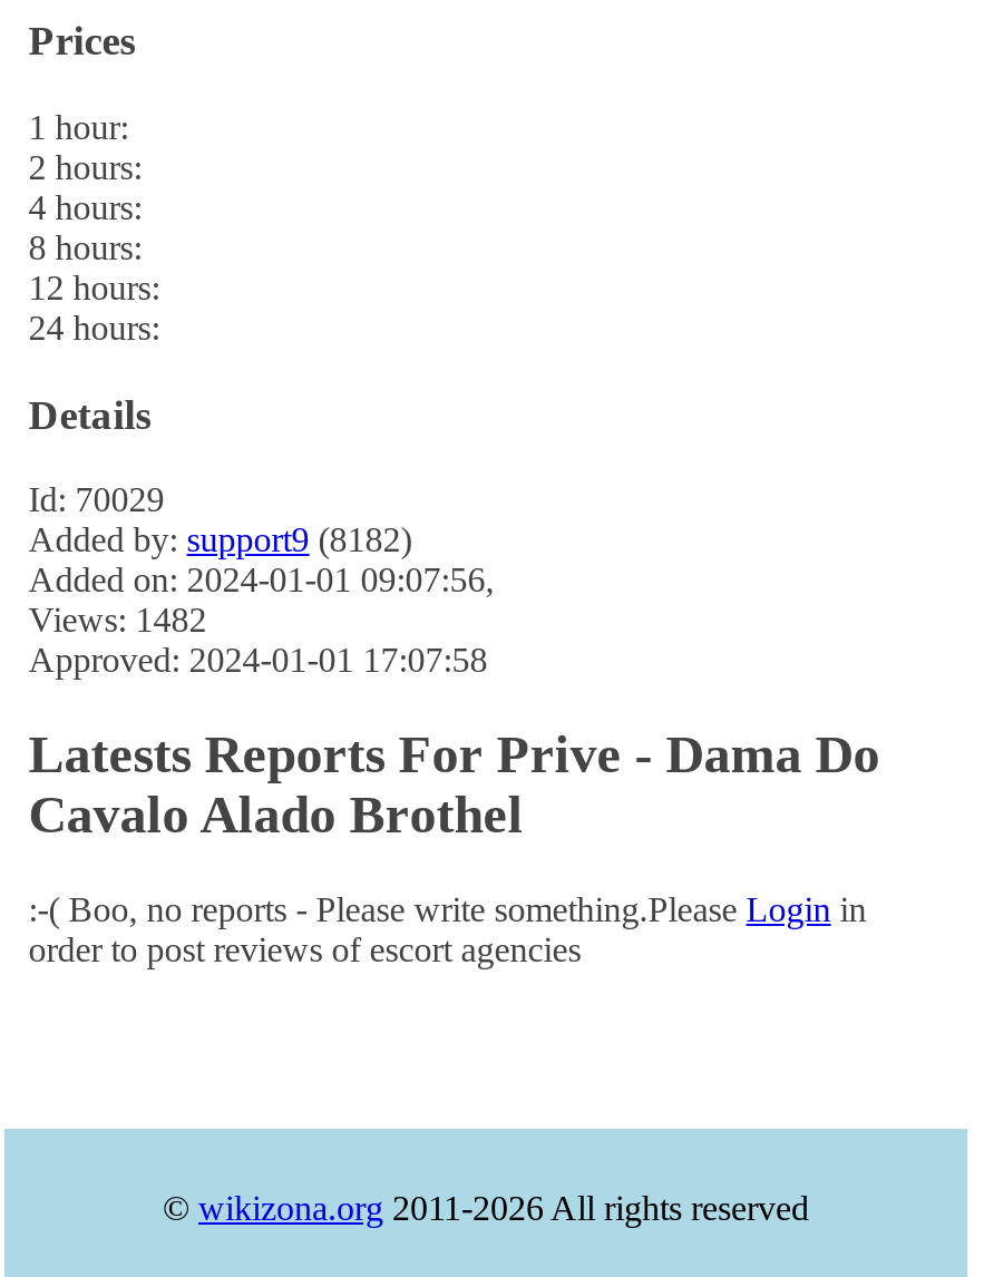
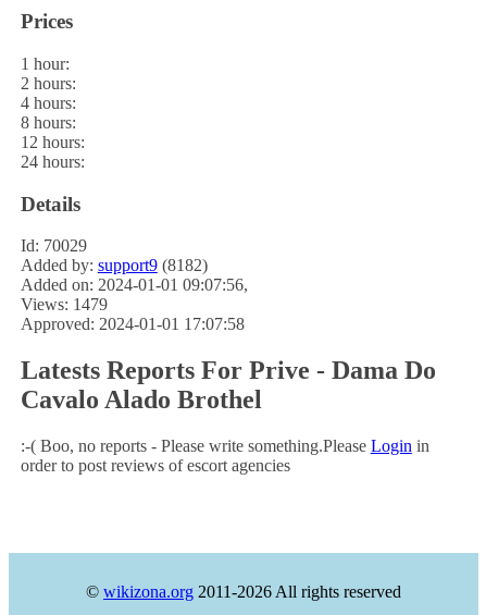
- Views: 1482
+ Views: 1479
